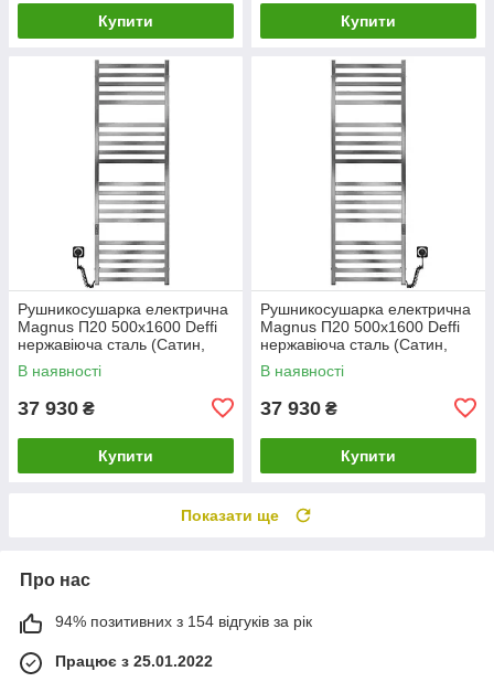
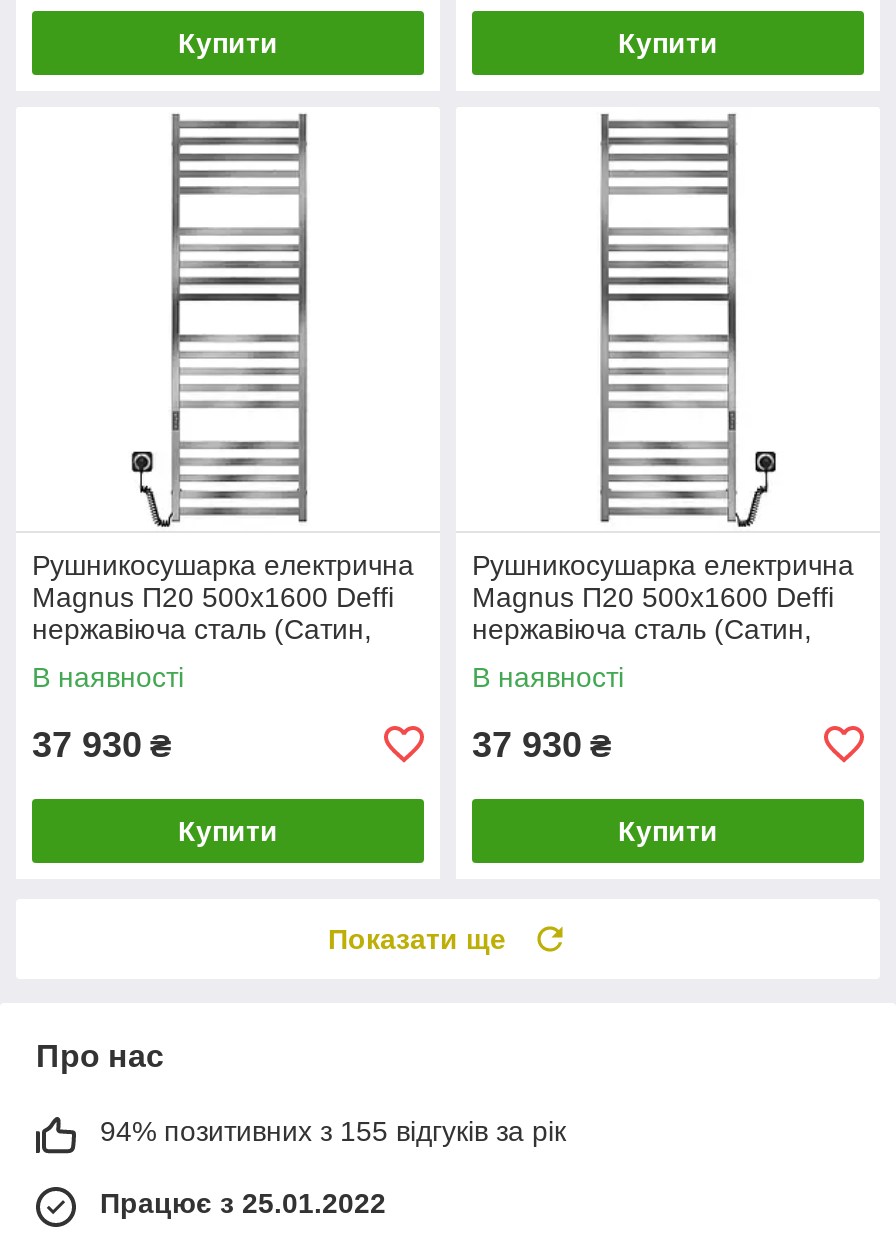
- 94% позитивних з 154 відгуків за рік
+ 94% позитивних з 155 відгуків за рік
